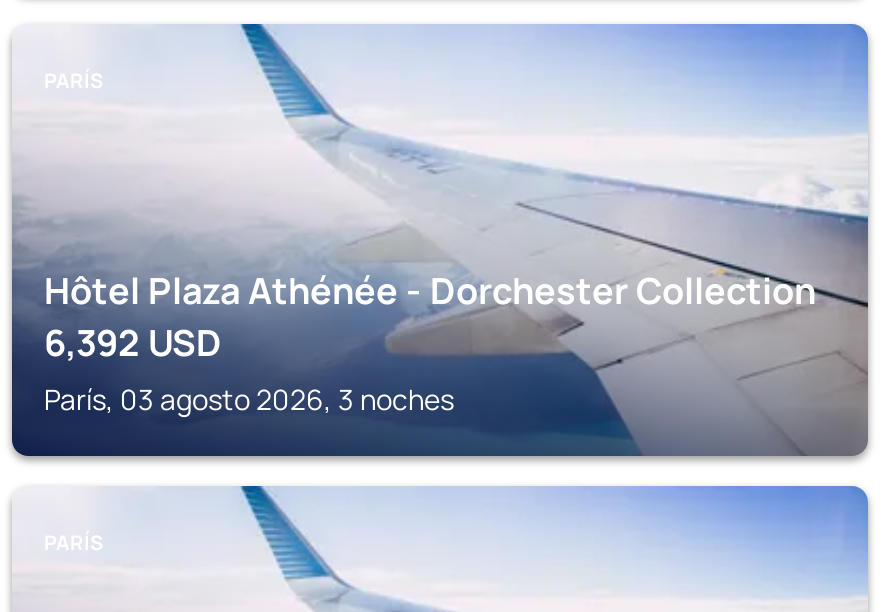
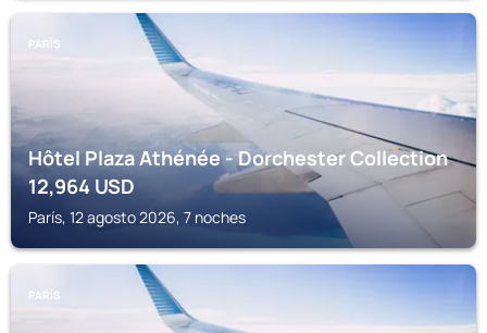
- 6,392 USD
+ 12,964 USD

- París, 03 agosto 2026, 3 noches
+ París, 12 agosto 2026, 7 noches
